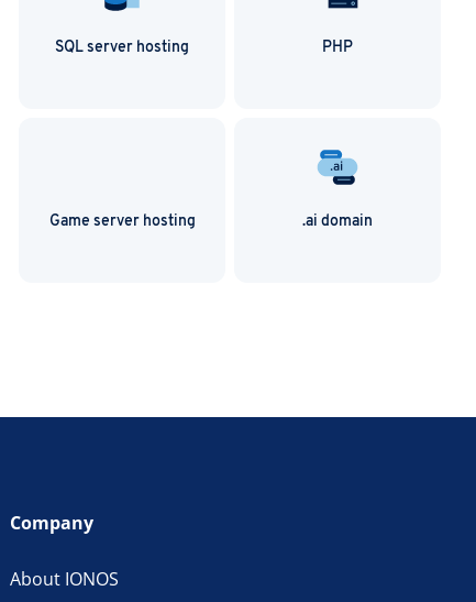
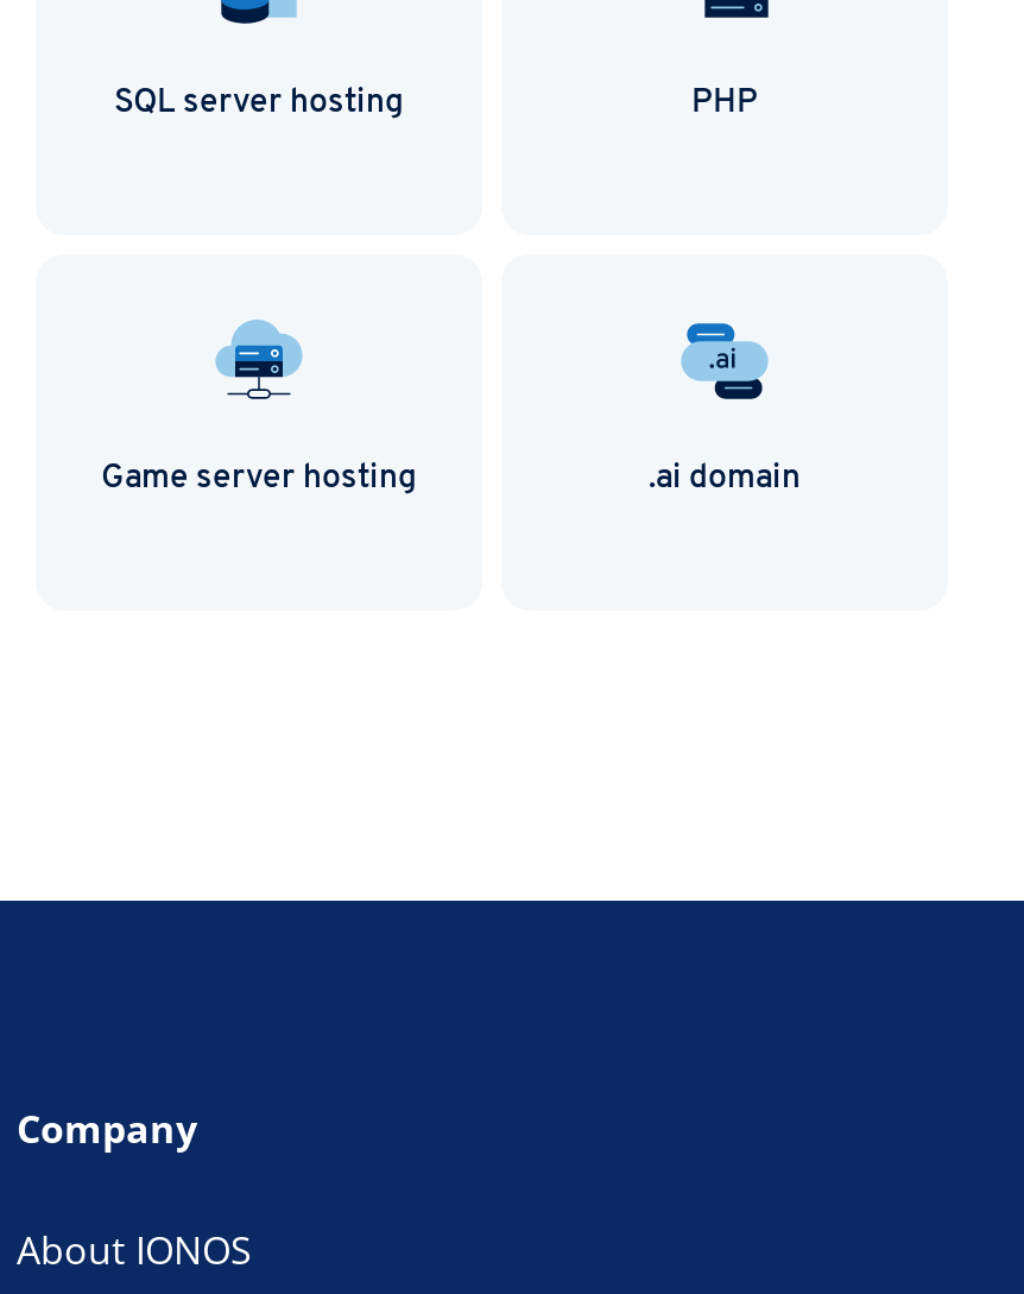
+ [image]
